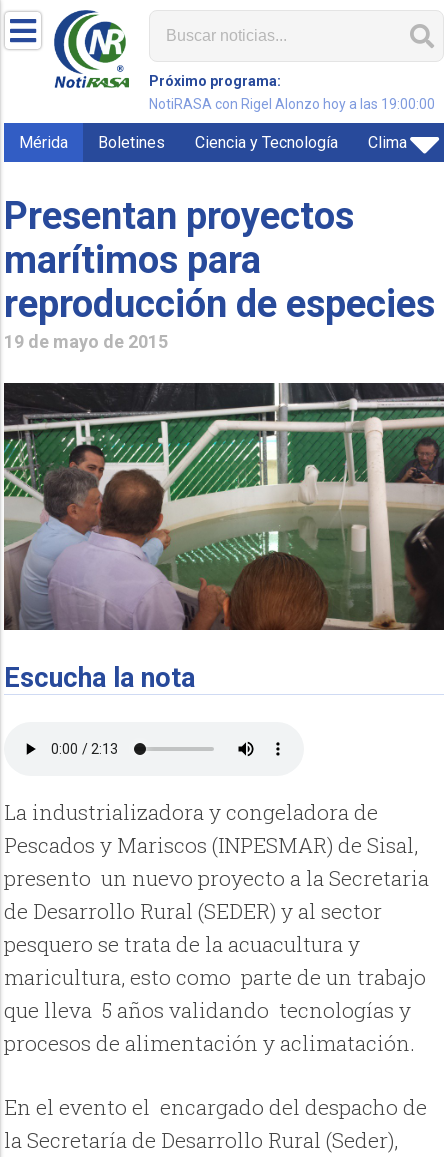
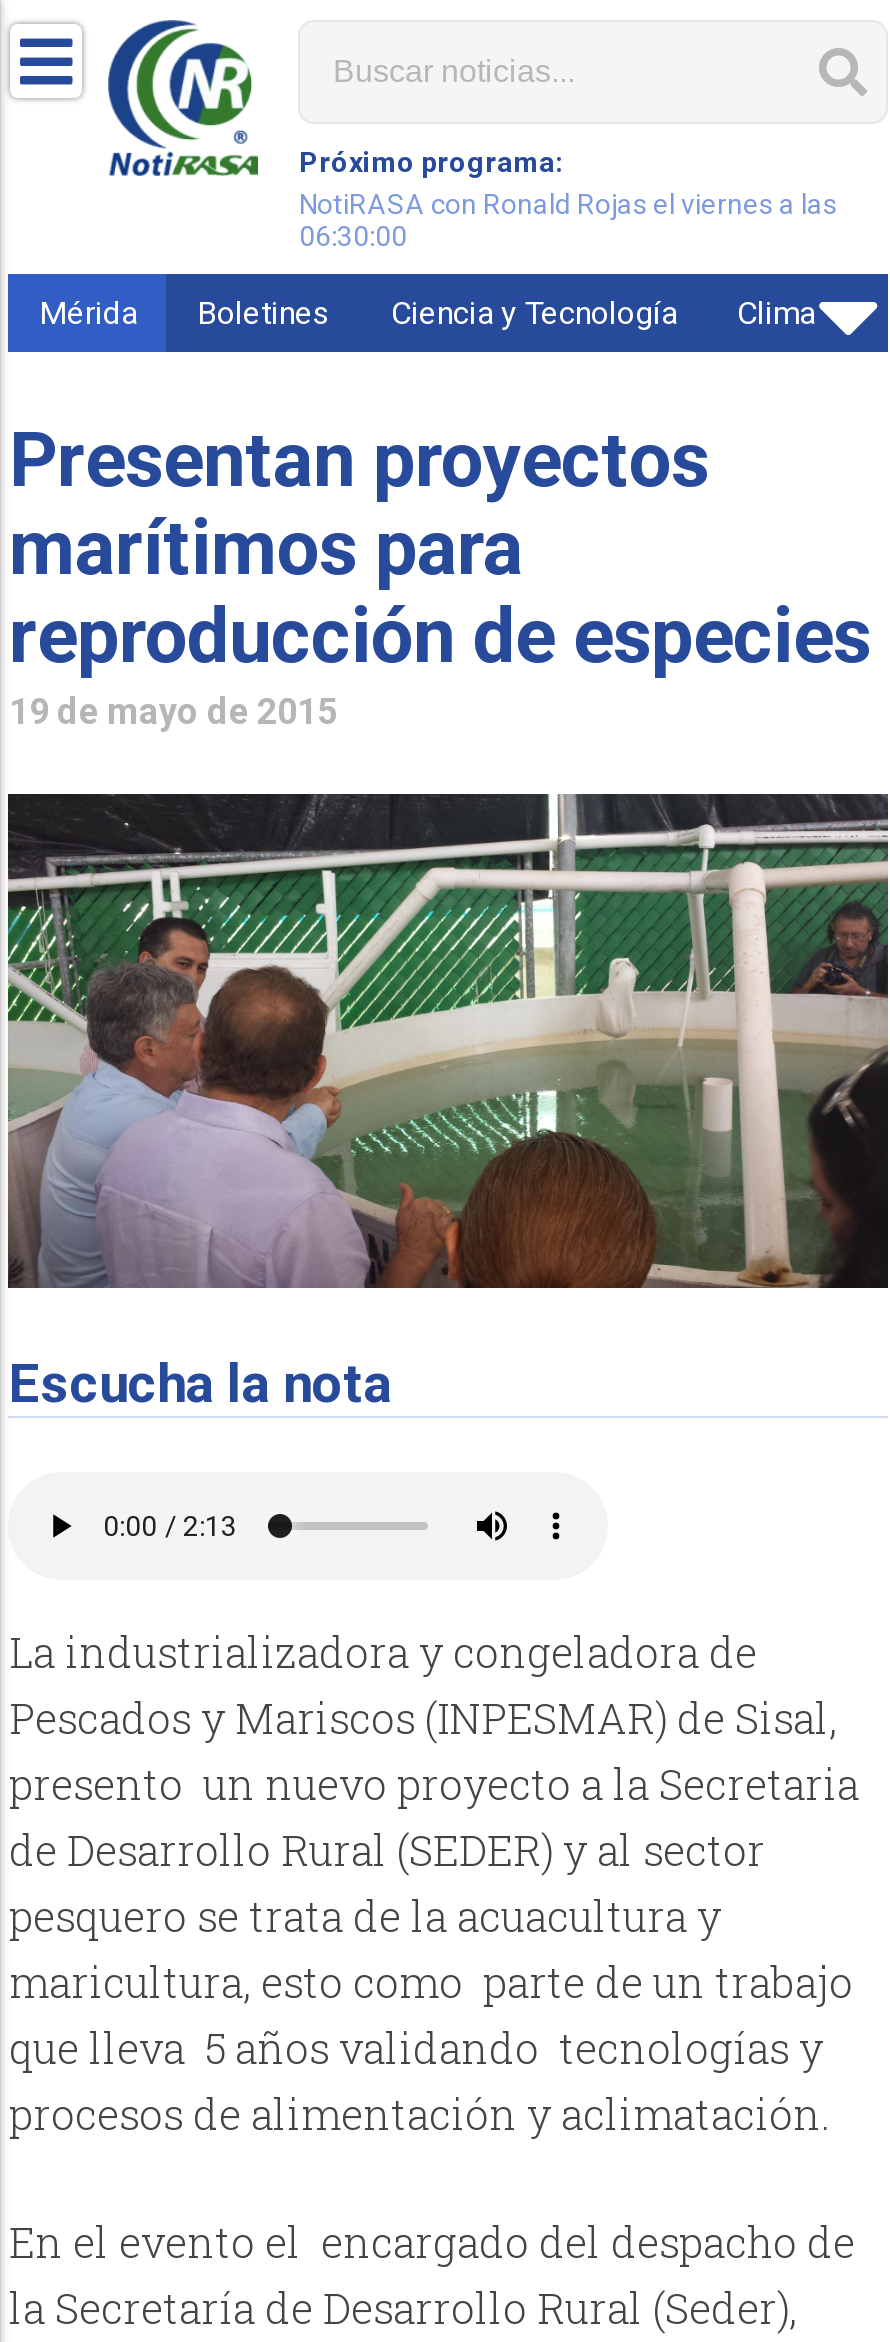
- NotiRASA con Rigel Alonzo hoy a las 19:00:00
+ NotiRASA con Ronald Rojas el viernes a las
+ 06:30:00
